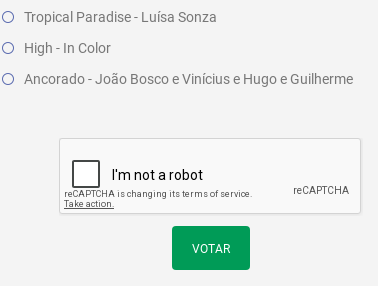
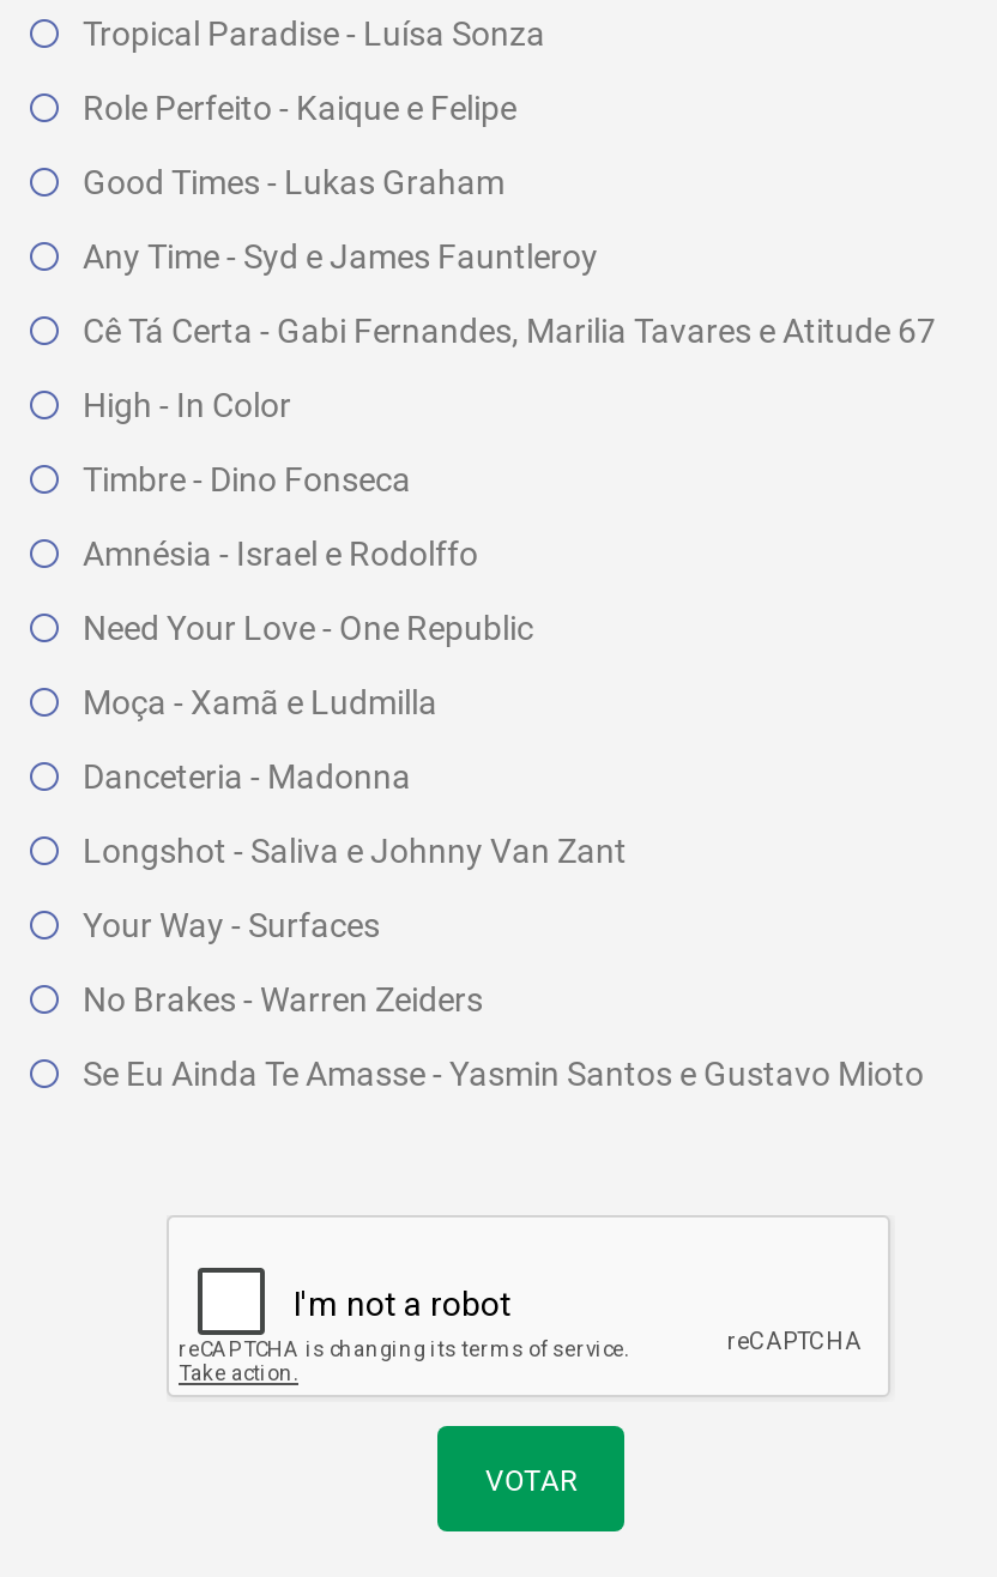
+ Role Perfeito - Kaique e Felipe
+ Good Times - Lukas Graham
+ Any Time - Syd e James Fauntleroy
+ Cê Tá Certa - Gabi Fernandes, Marilia Tavares e Atitude 67

- Ancorado - João Bosco e Vinícius e Hugo e Guilherme
+ Timbre - Dino Fonseca
+ Amnésia - Israel e Rodolffo
+ Need Your Love - One Republic
+ Moça - Xamã e Ludmilla
+ Danceteria - Madonna
+ Longshot - Saliva e Johnny Van Zant
+ Your Way - Surfaces
+ No Brakes - Warren Zeiders
+ Se Eu Ainda Te Amasse - Yasmin Santos e Gustavo Mioto
